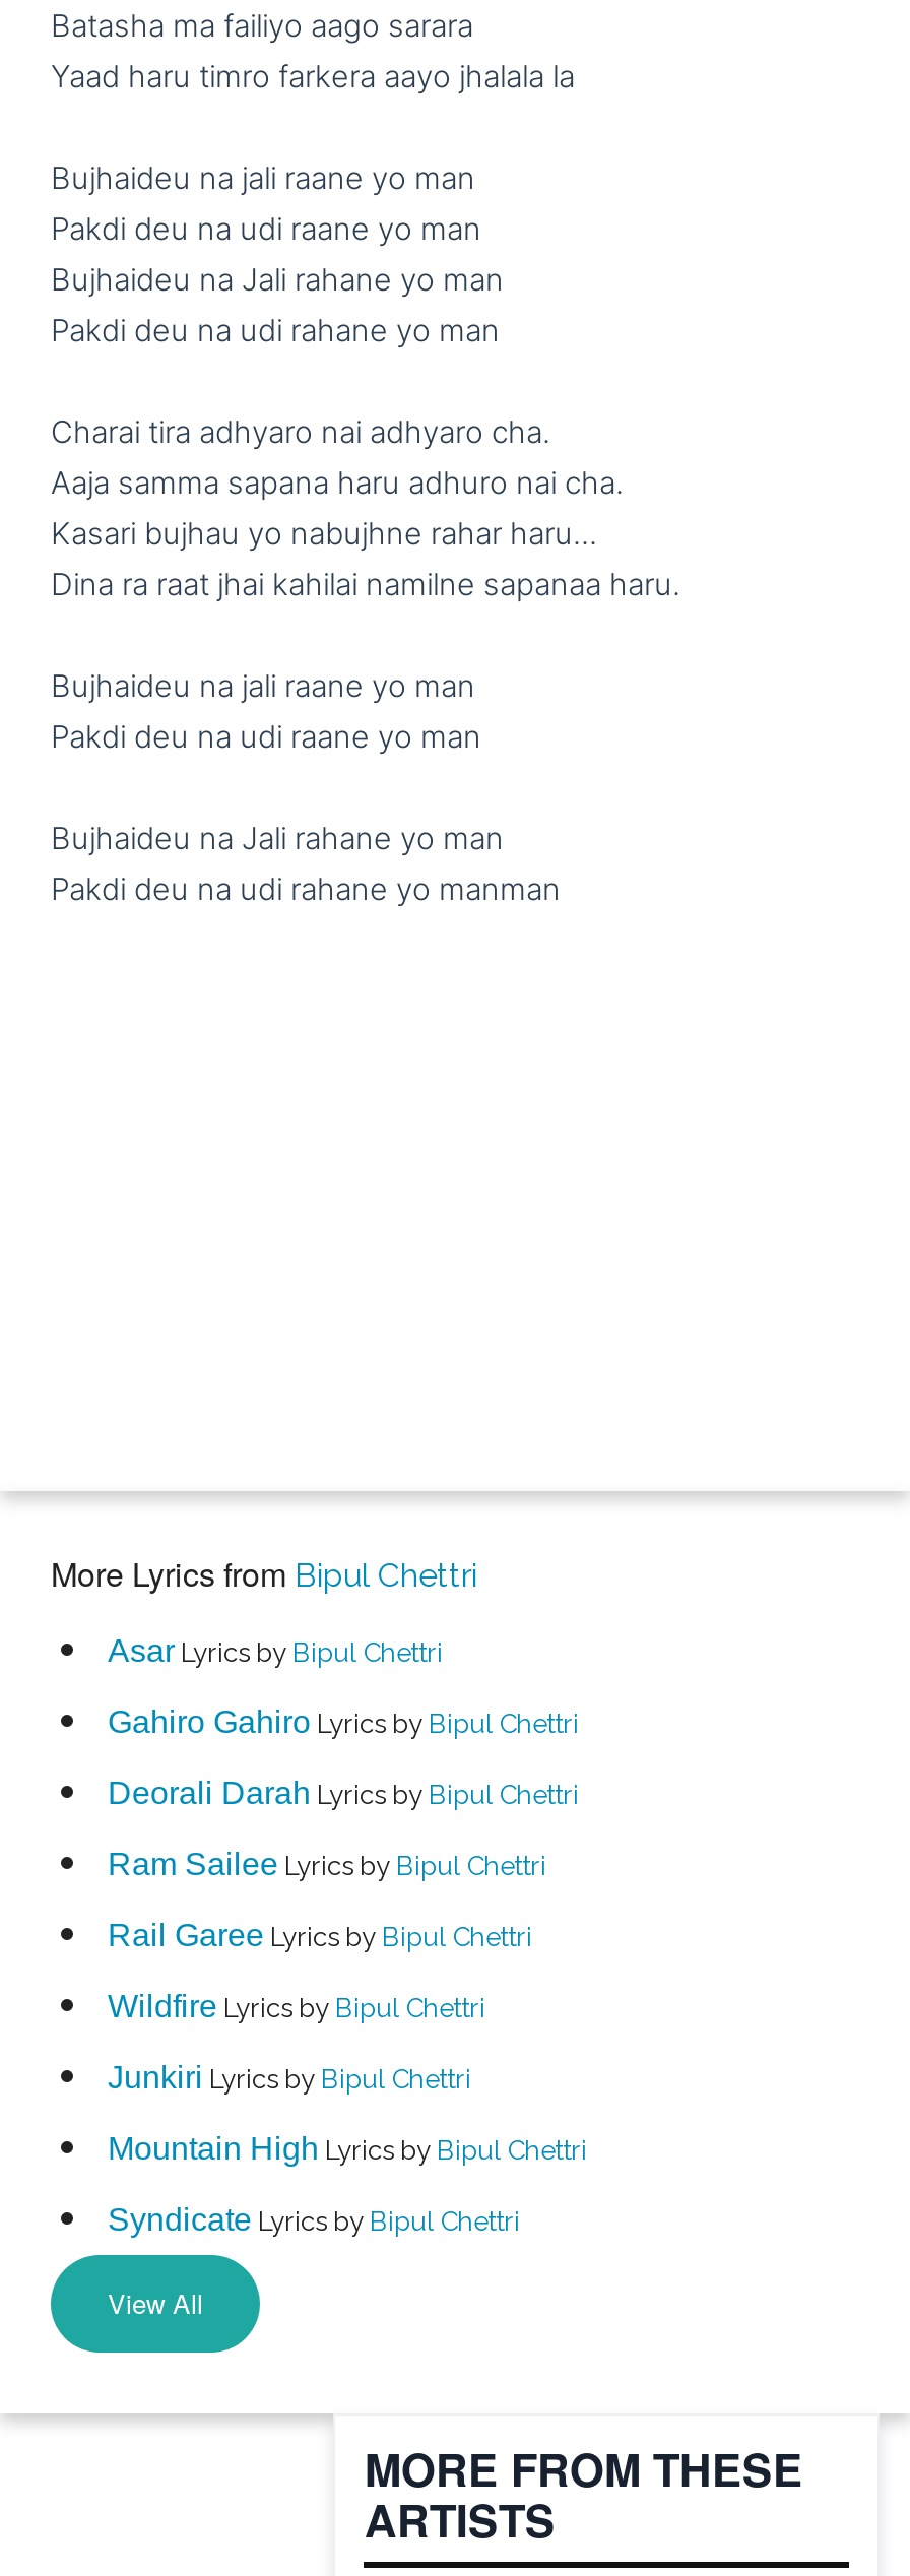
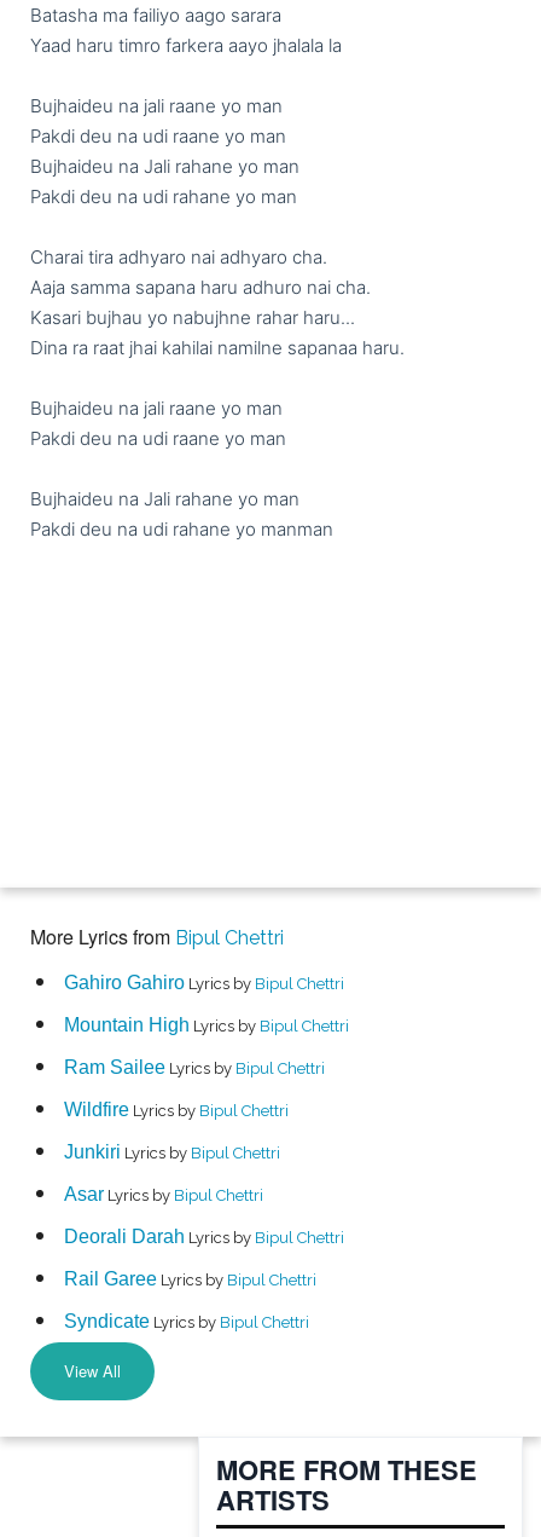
moved down: Asar Lyrics by Bipul Chettri

moved up: Gahiro Gahiro Lyrics by Bipul Chettri

moved down: Deorali Darah Lyrics by Bipul Chettri

moved up: Ram Sailee Lyrics by Bipul Chettri

moved down: Rail Garee Lyrics by Bipul Chettri

moved up: Wildfire Lyrics by Bipul Chettri | Junkiri Lyrics by Bipul Chettri

moved up: Mountain High Lyrics by Bipul Chettri
